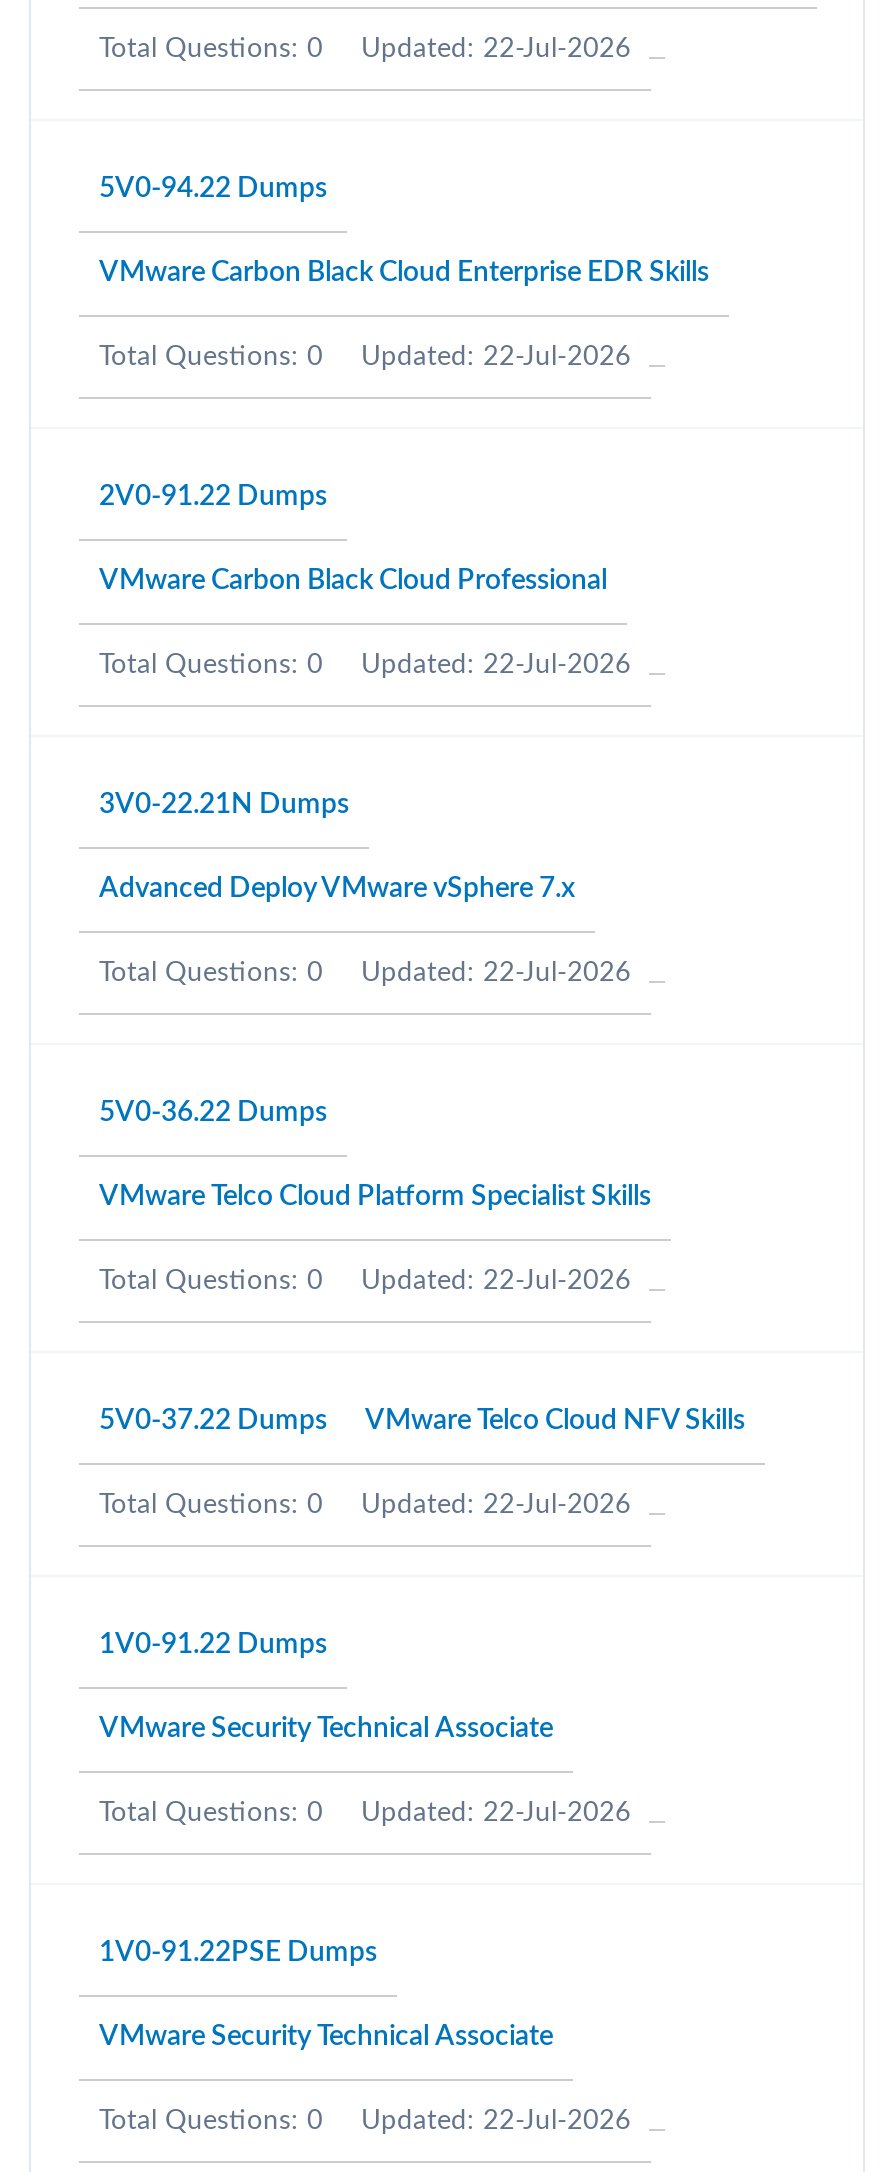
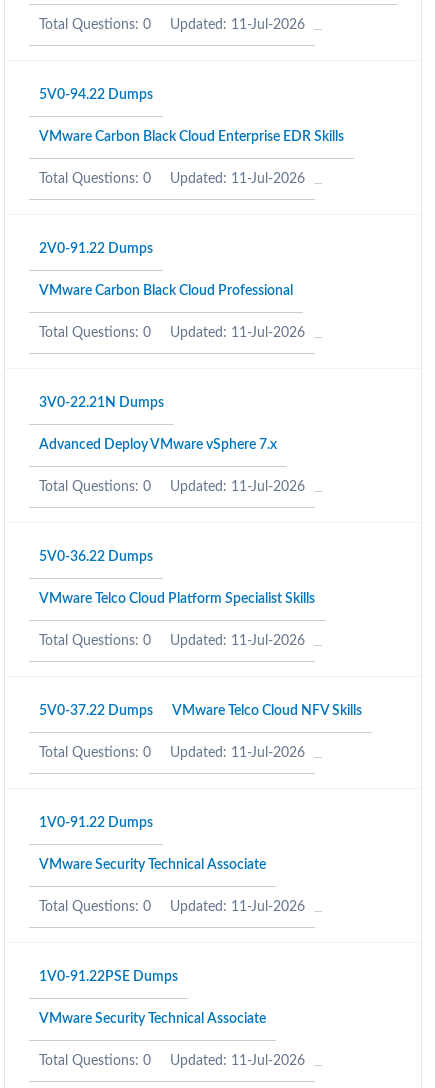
- Total Questions: 0 Updated: 22-Jul-2026
+ Total Questions: 0 Updated: 11-Jul-2026

- Total Questions: 0 Updated: 22-Jul-2026
+ Total Questions: 0 Updated: 11-Jul-2026

- Total Questions: 0 Updated: 22-Jul-2026
+ Total Questions: 0 Updated: 11-Jul-2026

- Total Questions: 0 Updated: 22-Jul-2026
+ Total Questions: 0 Updated: 11-Jul-2026

- Total Questions: 0 Updated: 22-Jul-2026
+ Total Questions: 0 Updated: 11-Jul-2026

- Total Questions: 0 Updated: 22-Jul-2026
+ Total Questions: 0 Updated: 11-Jul-2026

- Total Questions: 0 Updated: 22-Jul-2026
+ Total Questions: 0 Updated: 11-Jul-2026

- Total Questions: 0 Updated: 22-Jul-2026
+ Total Questions: 0 Updated: 11-Jul-2026
